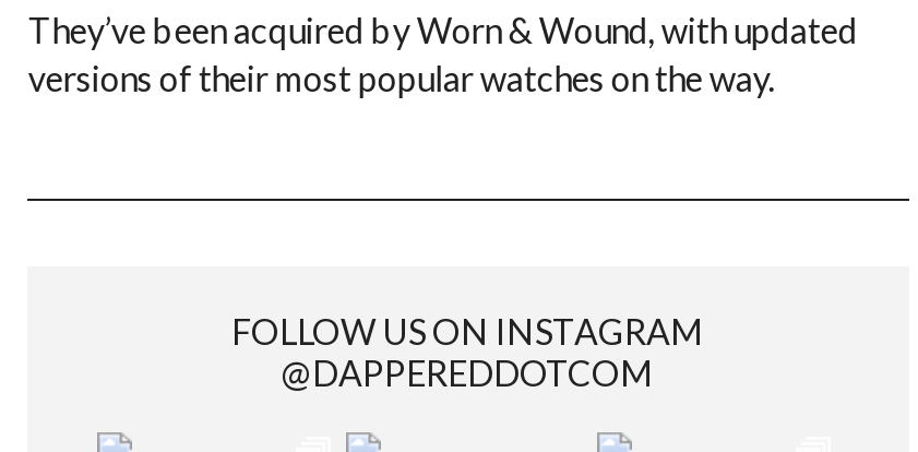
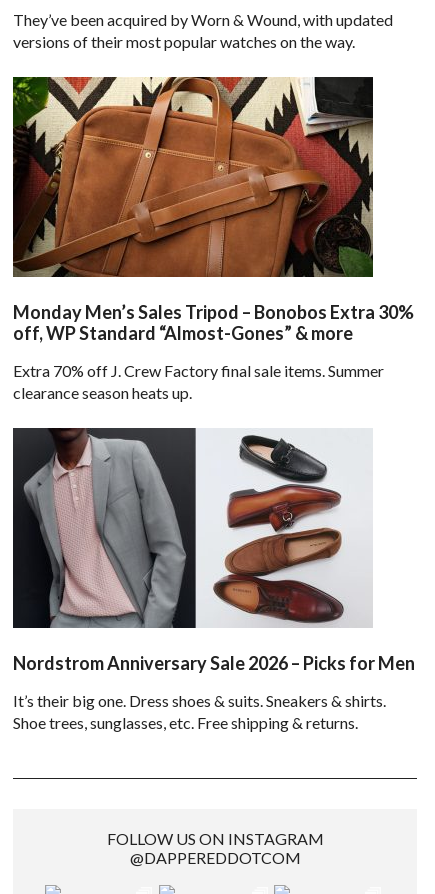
+ [image]
+ Monday Men’s Sales Tripod – Bonobos Extra 30%
+ off, WP Standard “Almost-Gones” & more
+ Extra 70% off J. Crew Factory final sale items. Summer
+ clearance season heats up.

+ [image]
+ Nordstrom Anniversary Sale 2026 – Picks for Men
+ It’s their big one. Dress shoes & suits. Sneakers & shirts.
+ Shoe trees, sunglasses, etc. Free shipping & returns.

+ [image]
